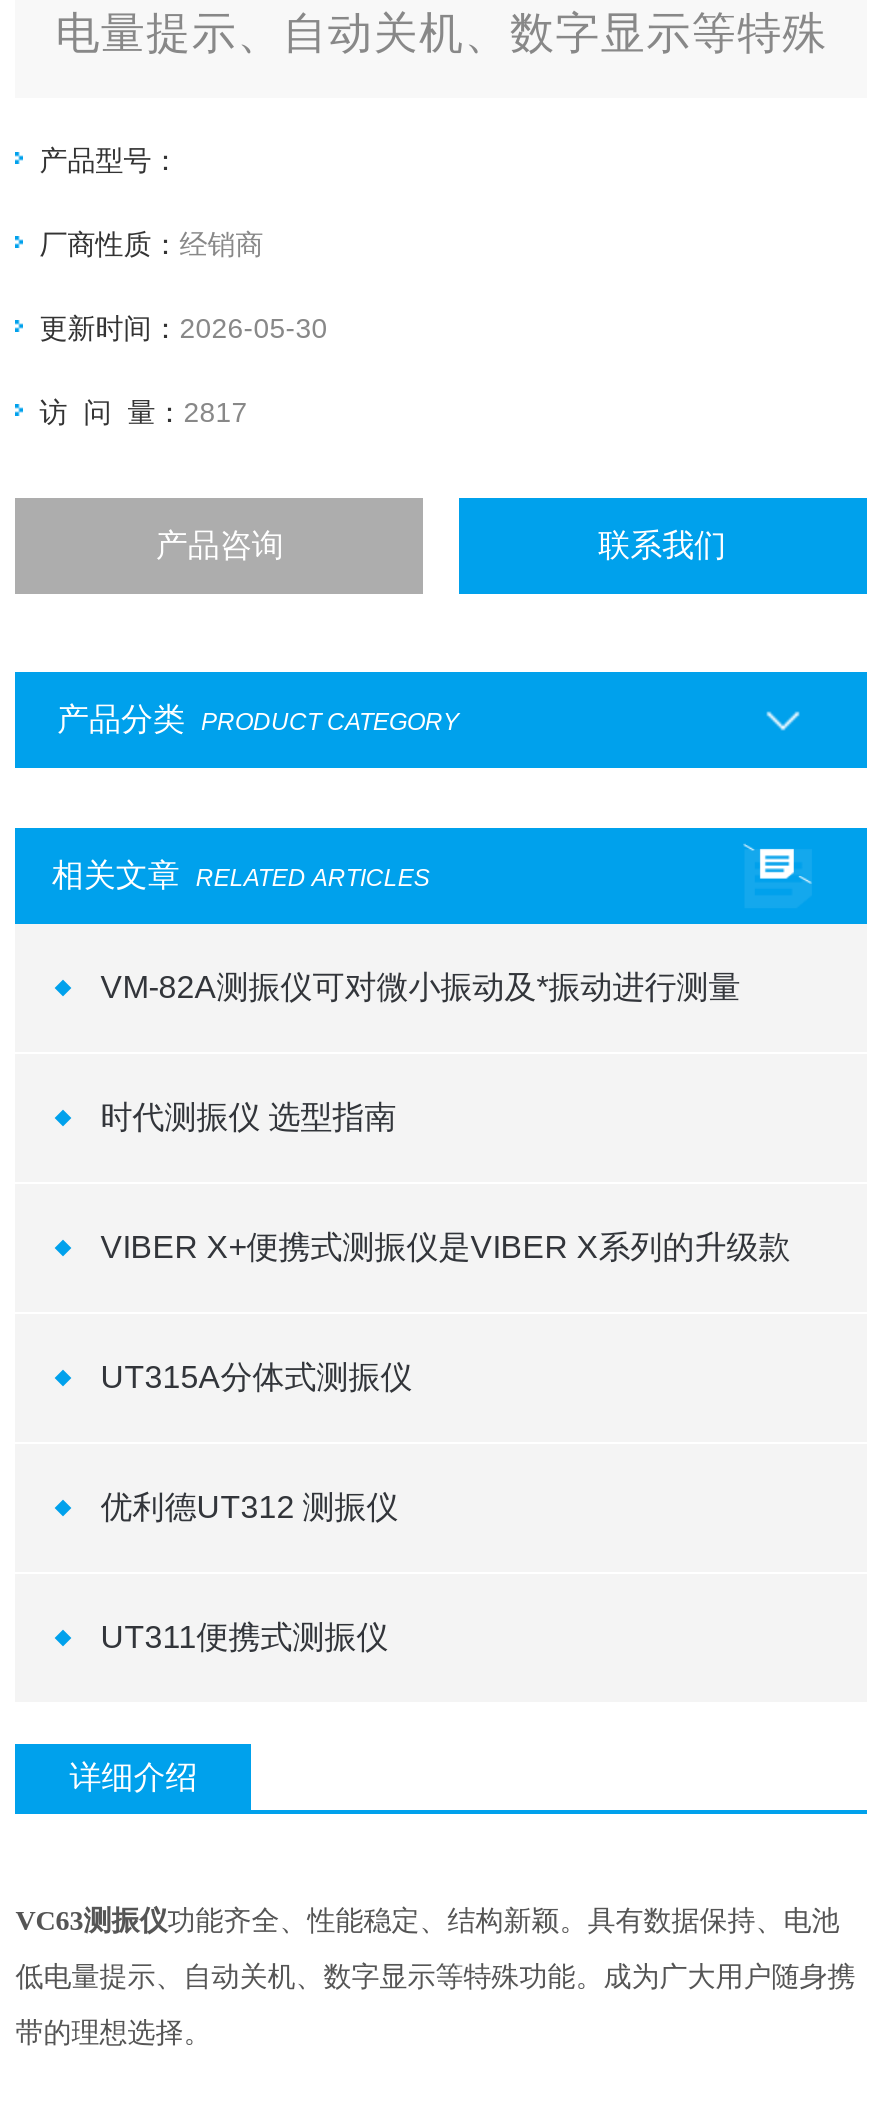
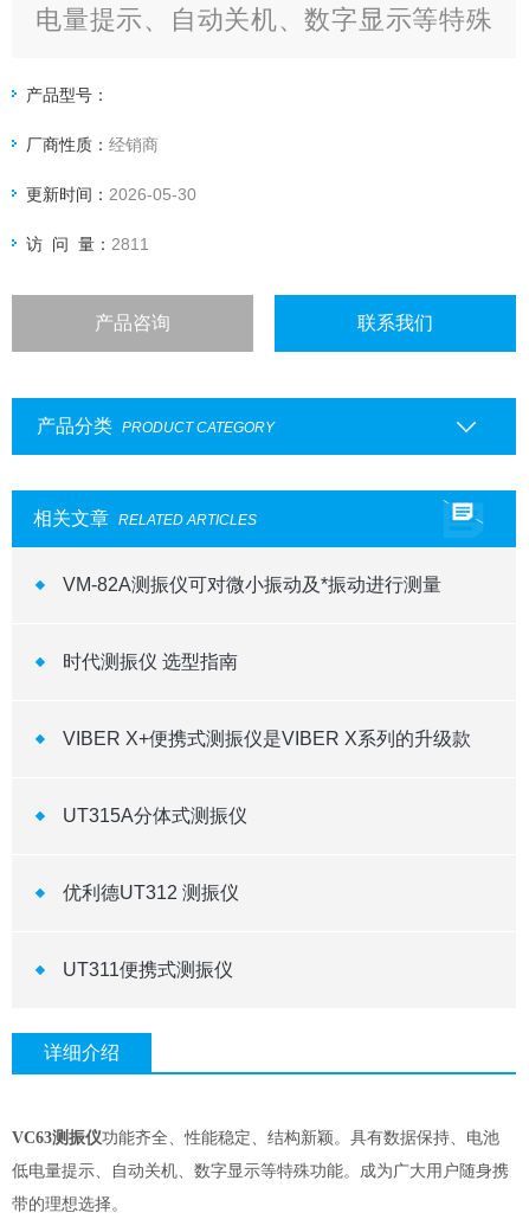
- 访 问 量：2817
+ 访 问 量：2811
